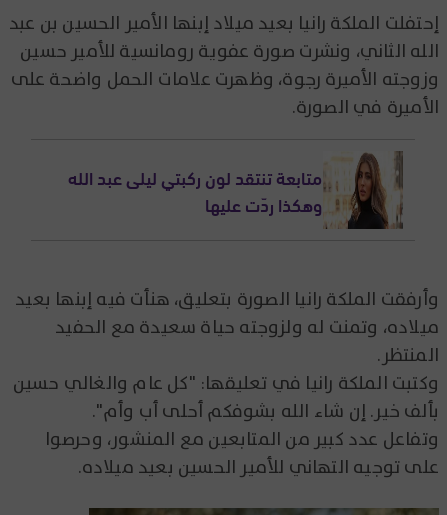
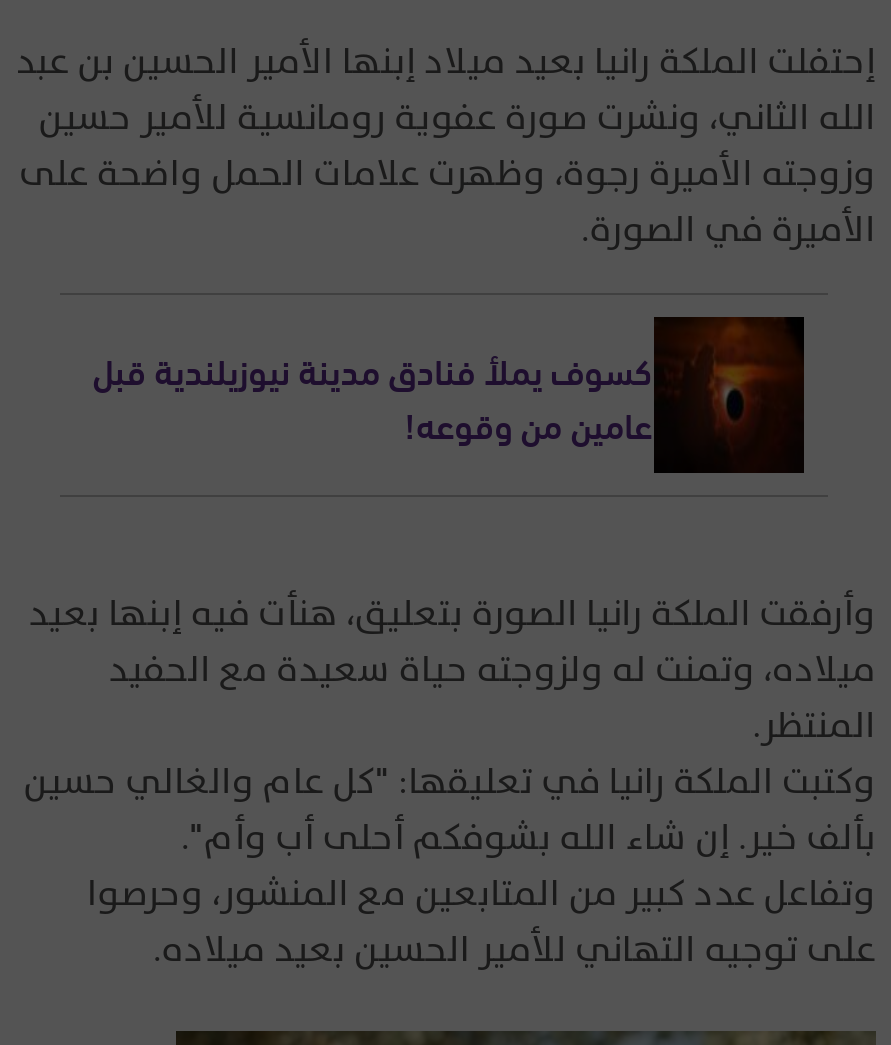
- [image]
- متابعة تنتقد لون ركبتي ليلى عبد الله
- وهكذا ردّت عليها
+ [image]
+ كسوف يملأ فنادق مدينة نيوزيلندية قبل
+ عامين من وقوعه!
